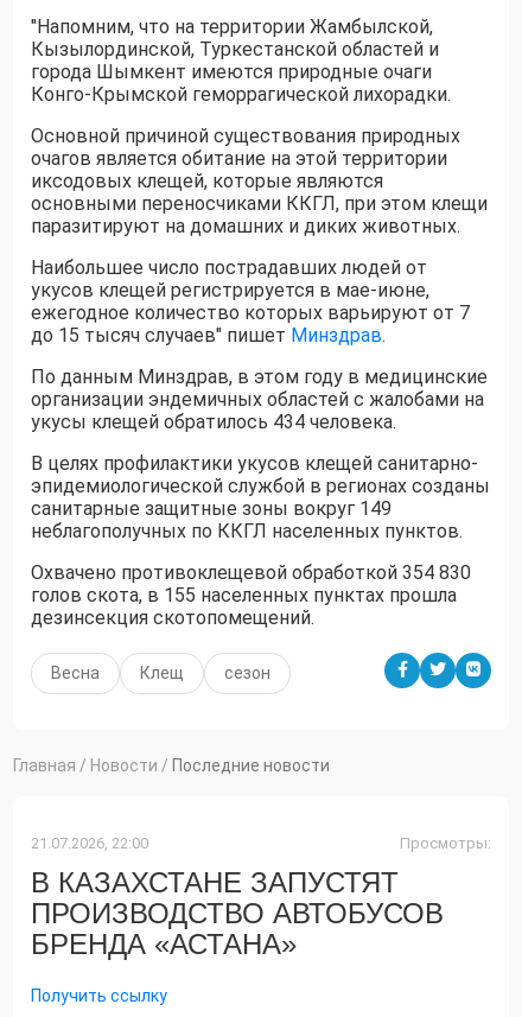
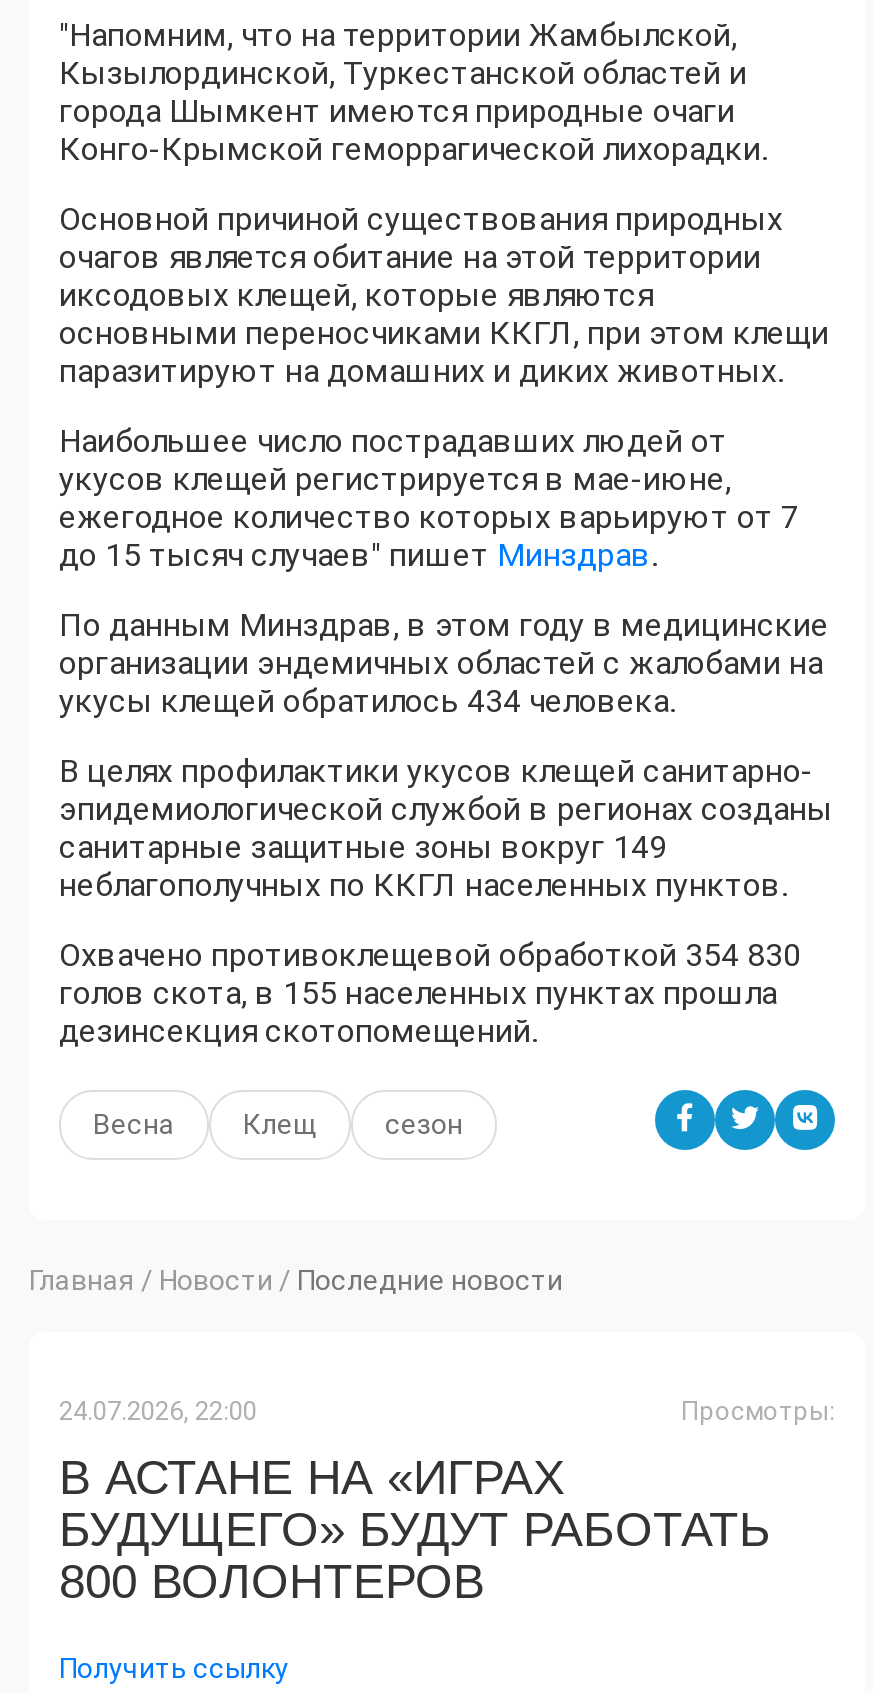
- 21.07.2026, 22:00
+ 24.07.2026, 22:00

- В КАЗАХСТАНЕ ЗАПУСТЯТ
- ПРОИЗВОДСТВО АВТОБУСОВ
- БРЕНДА «АСТАНА»
+ В АСТАНЕ НА «ИГРАХ
+ БУДУЩЕГО» БУДУТ РАБОТАТЬ
+ 800 ВОЛОНТЕРОВ
